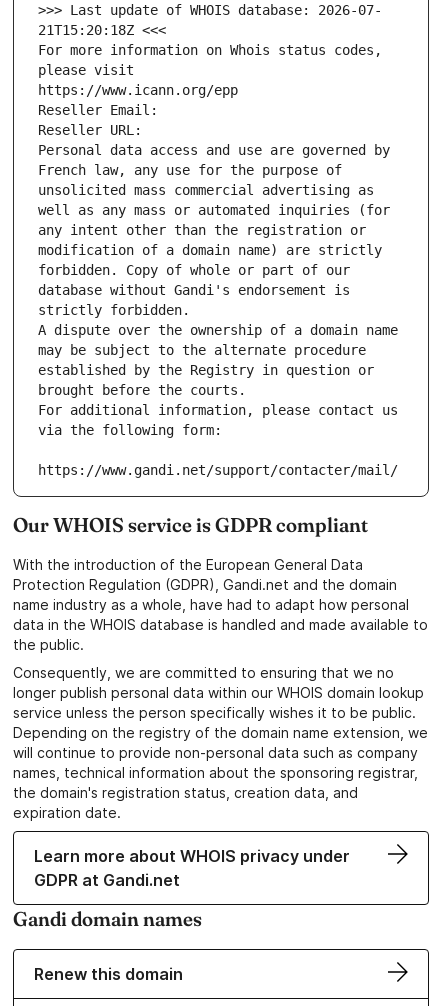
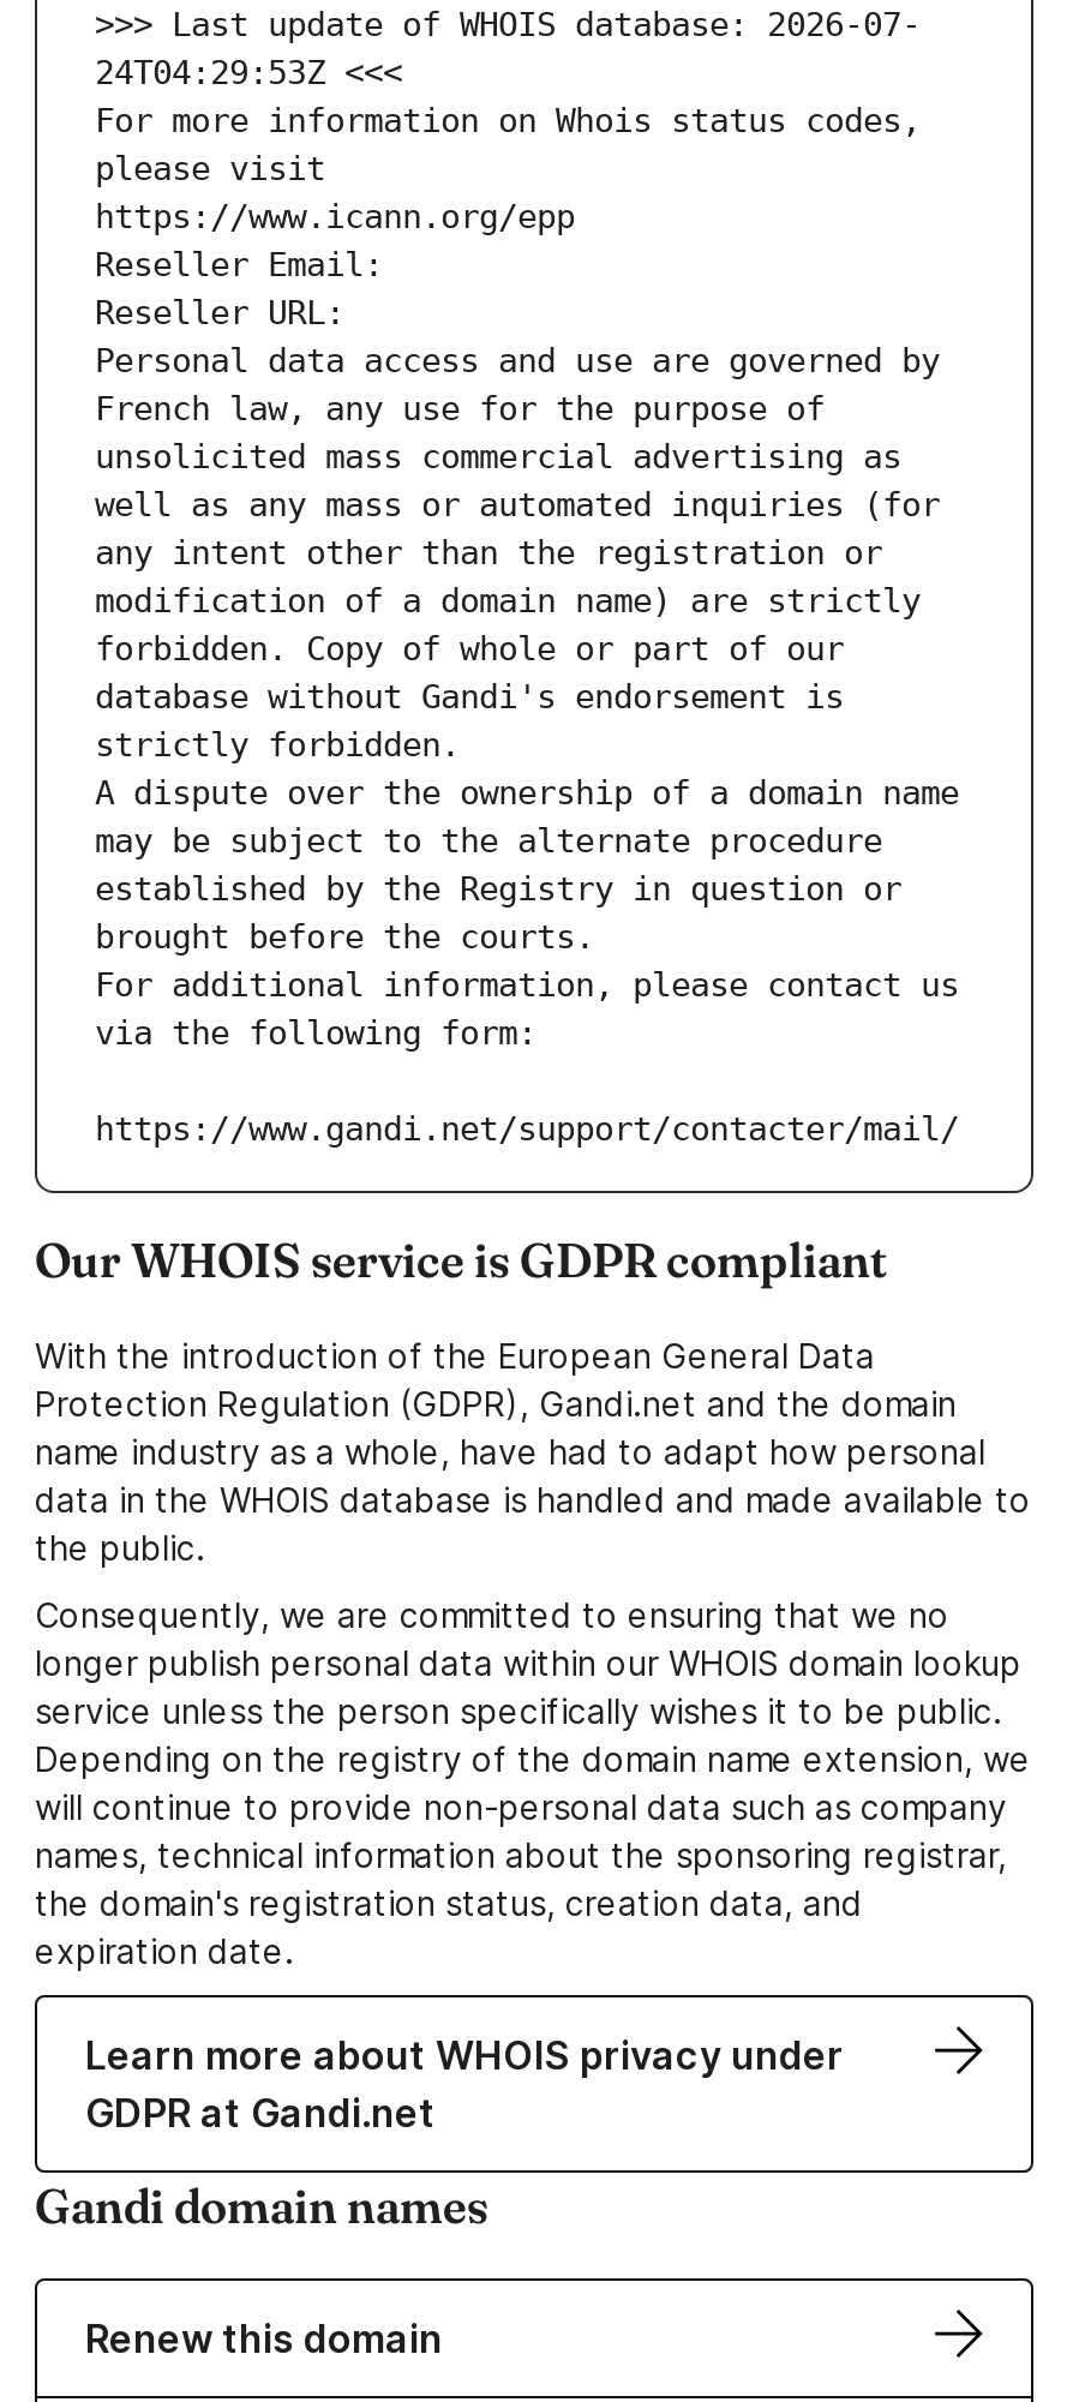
- 21T15:20:18Z <<<
+ 24T04:29:53Z <<<
